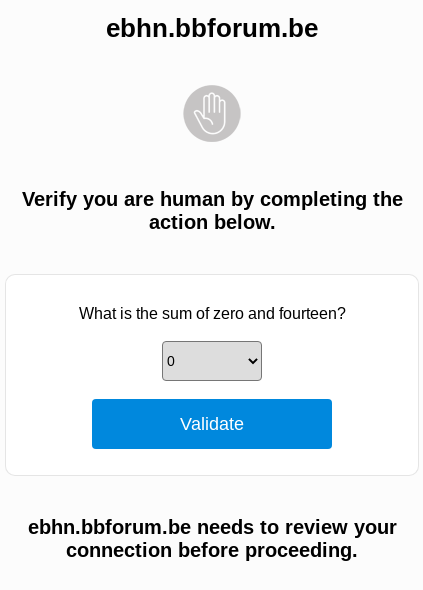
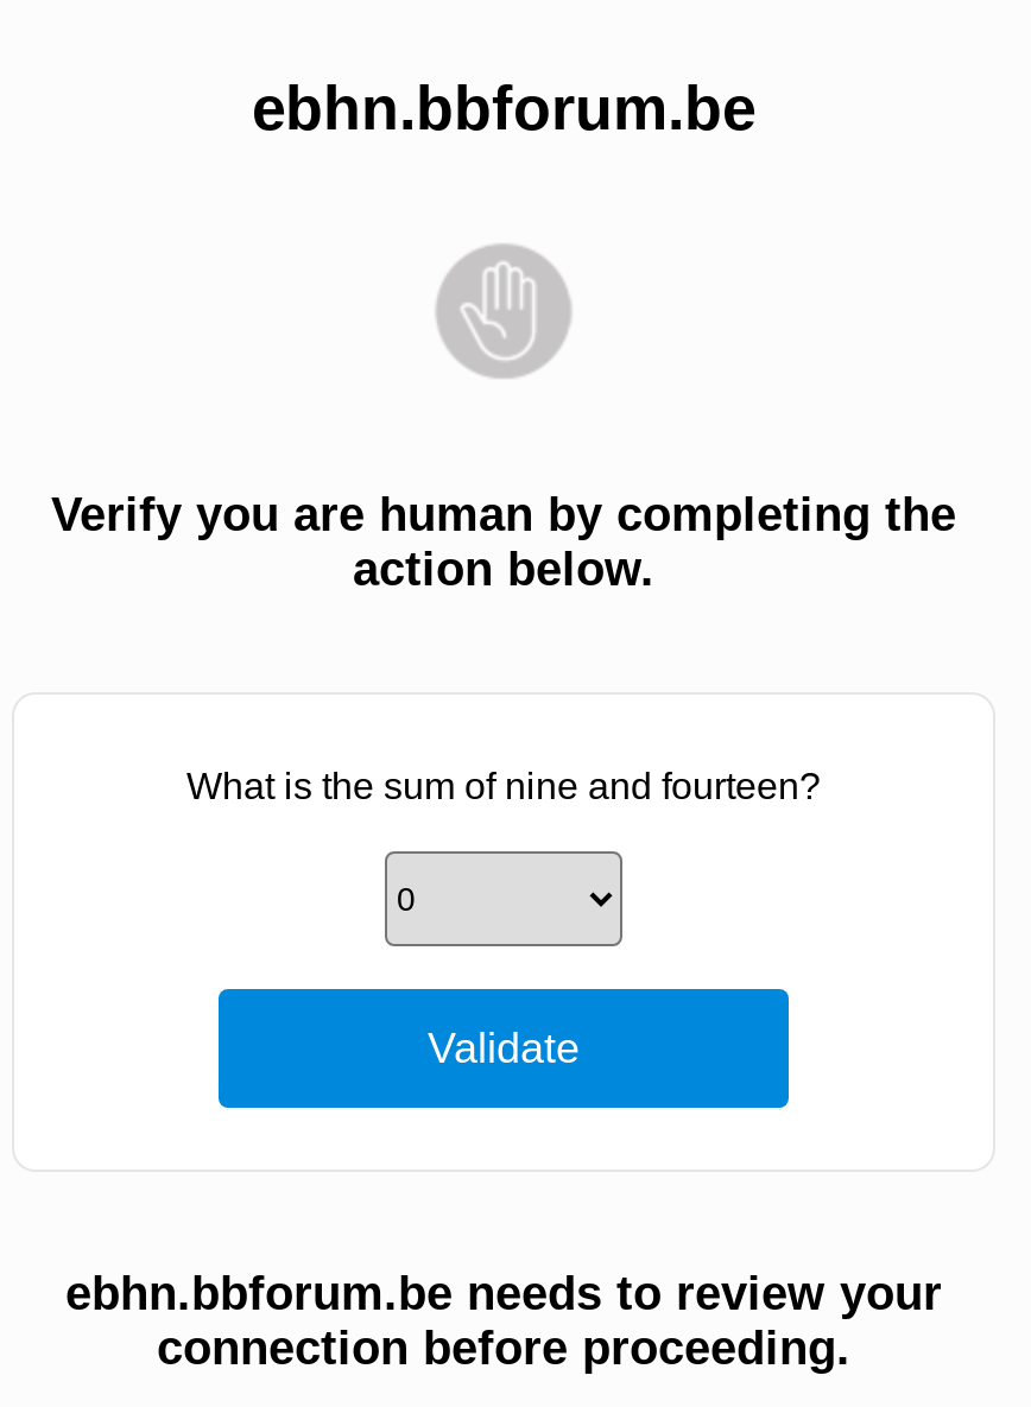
- What is the sum of zero and fourteen?
+ What is the sum of nine and fourteen?
